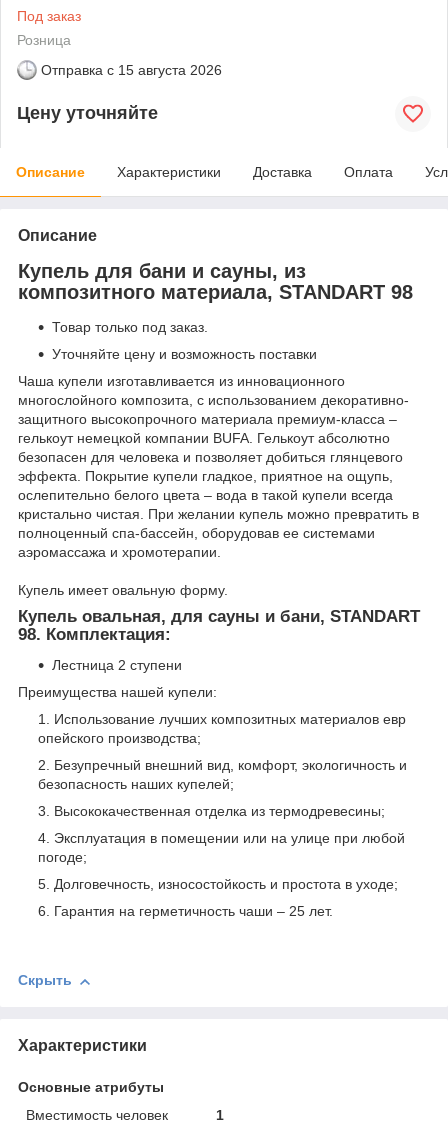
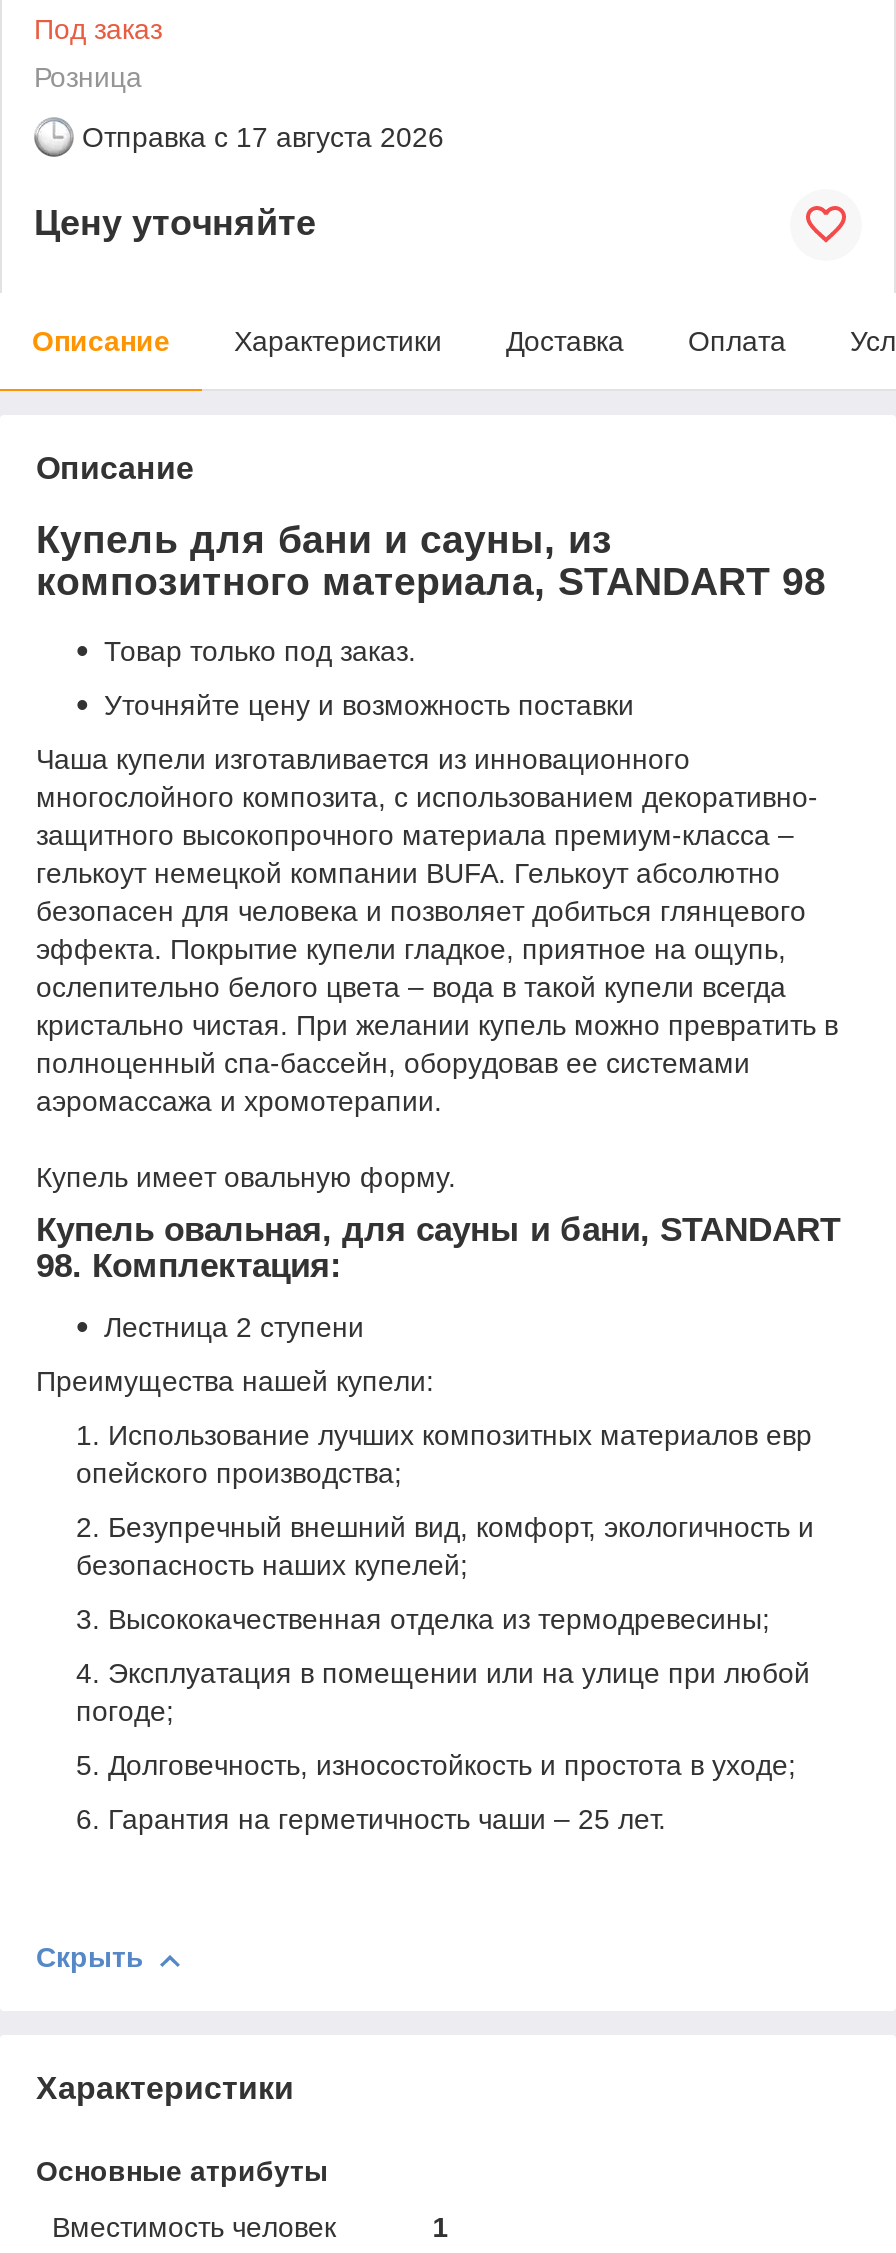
- Отправка с 15 августа 2026
+ Отправка с 17 августа 2026
